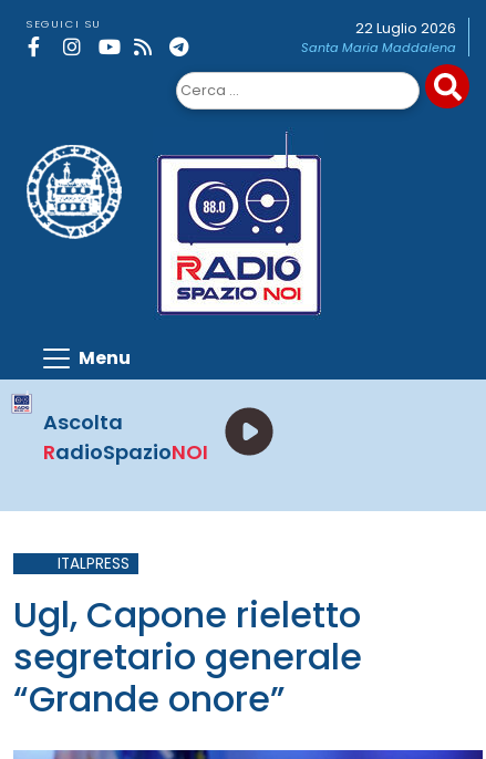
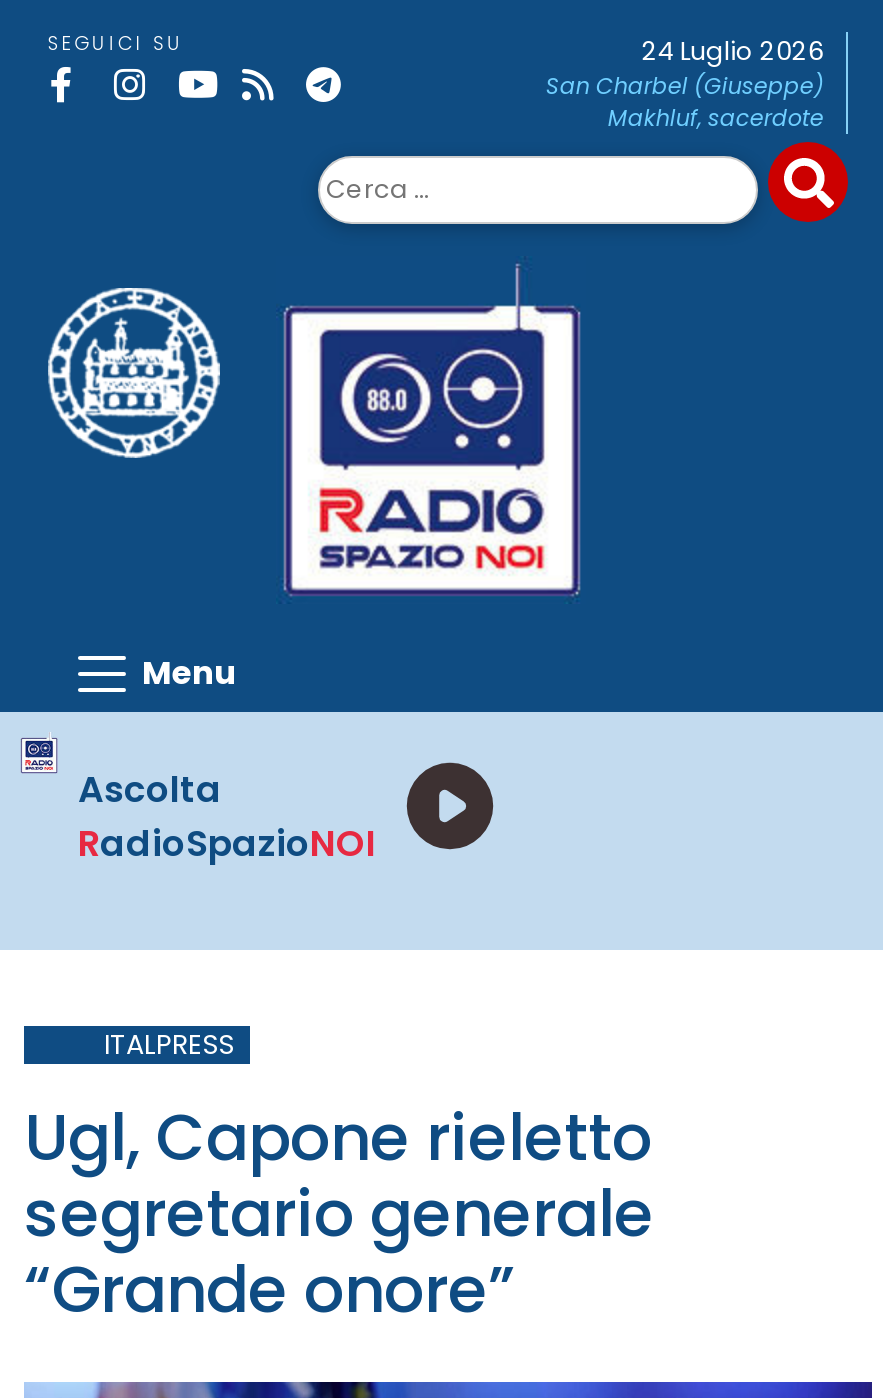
- 22 Luglio 2026
- Santa Maria Maddalena
+ 24 Luglio 2026
+ San Charbel (Giuseppe)
+ Makhluf, sacerdote
